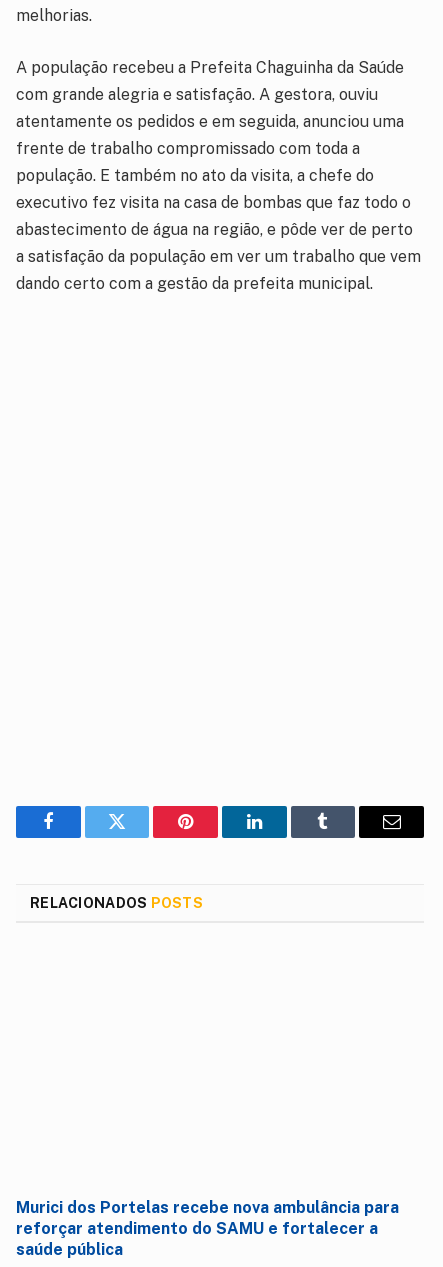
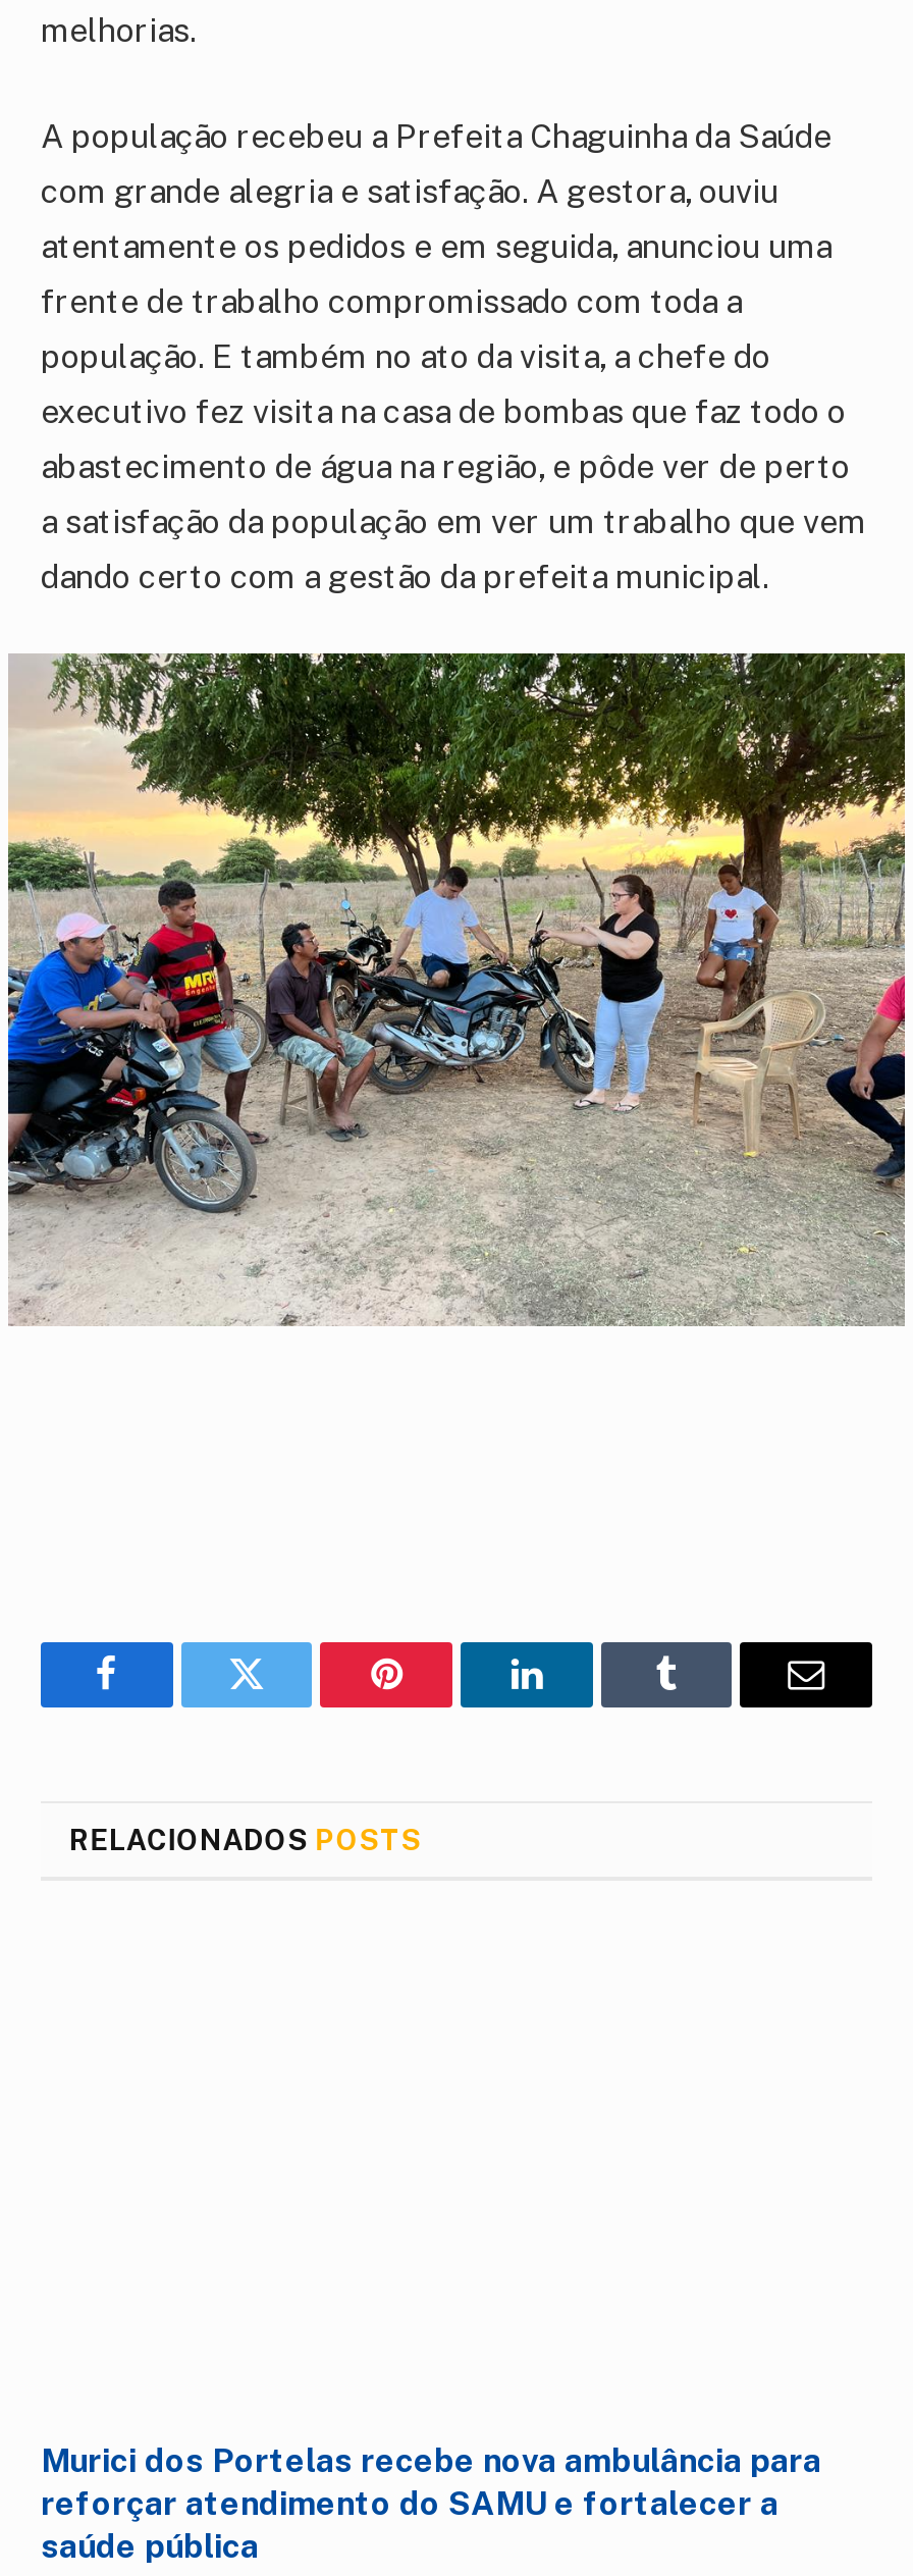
+ [image]
